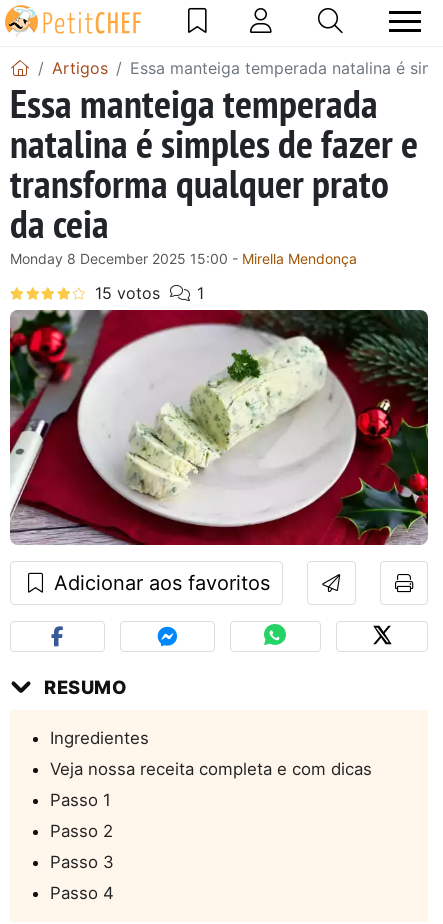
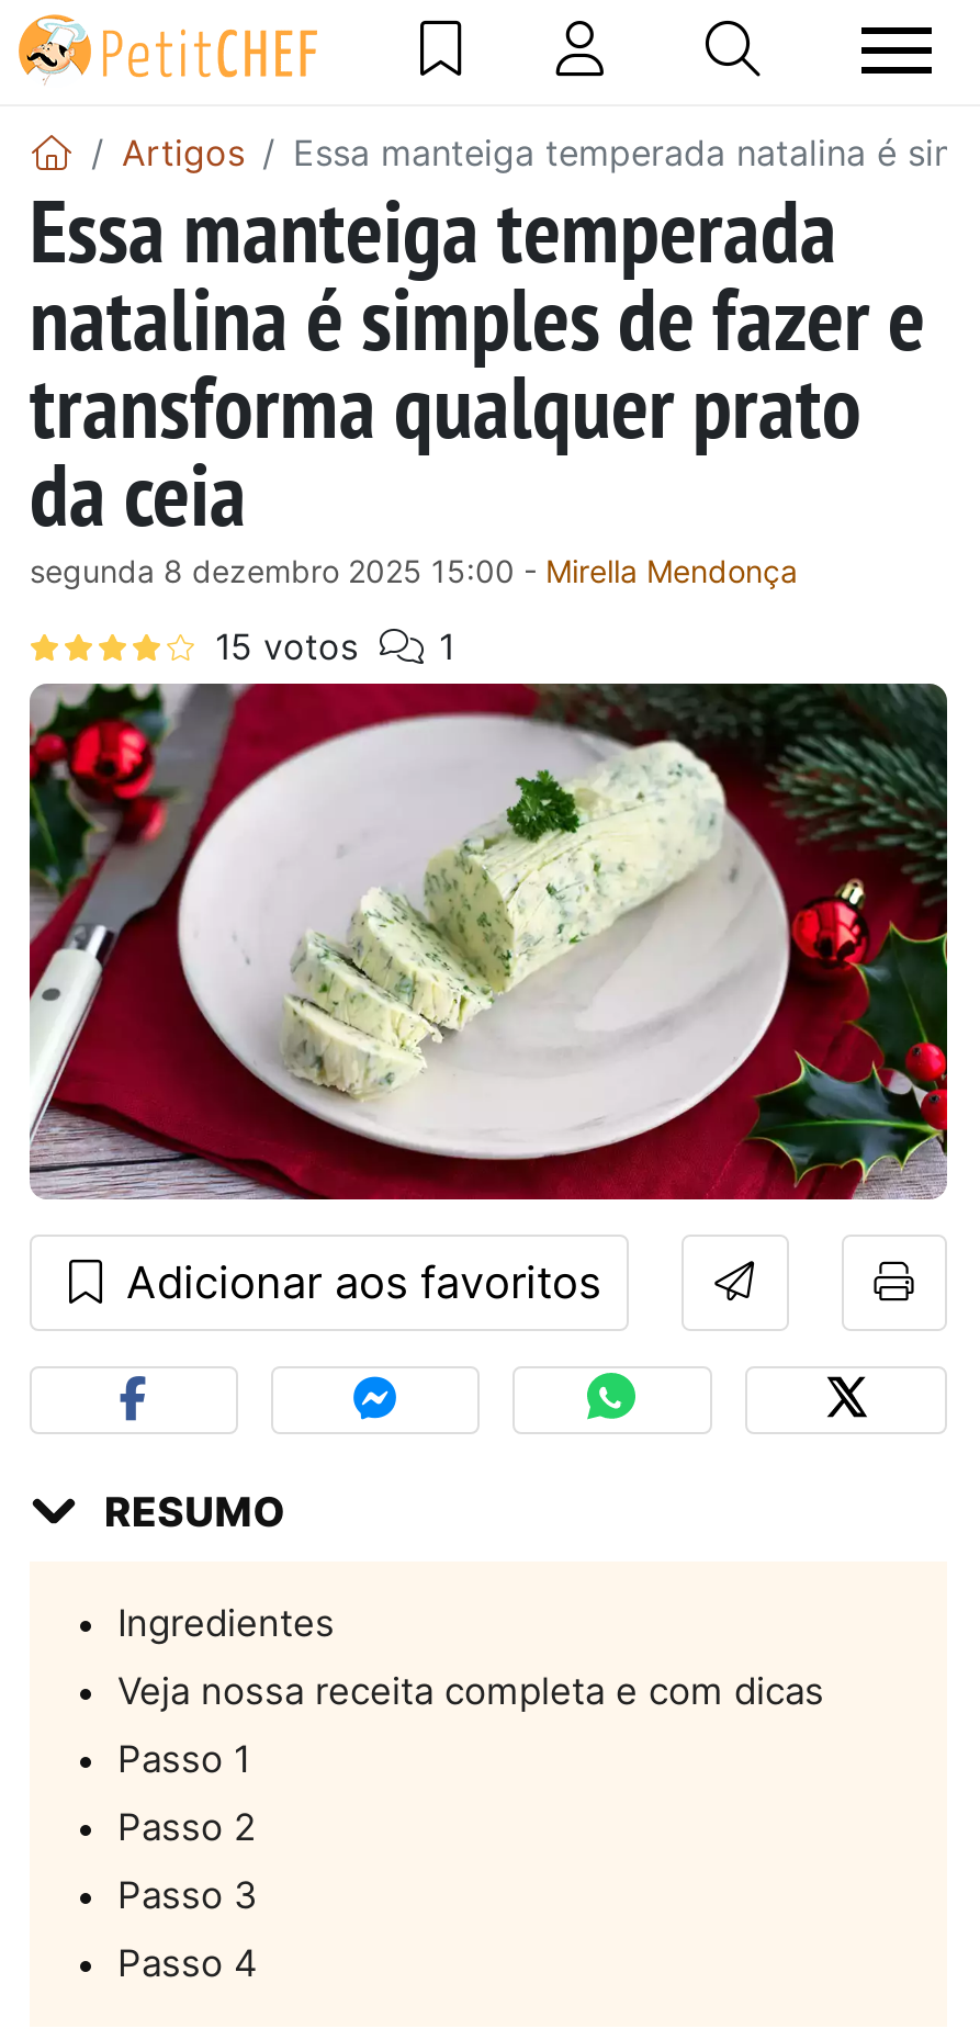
- Monday 8 December 2025 15:00 - Mirella Mendonça
+ segunda 8 dezembro 2025 15:00 - Mirella Mendonça
